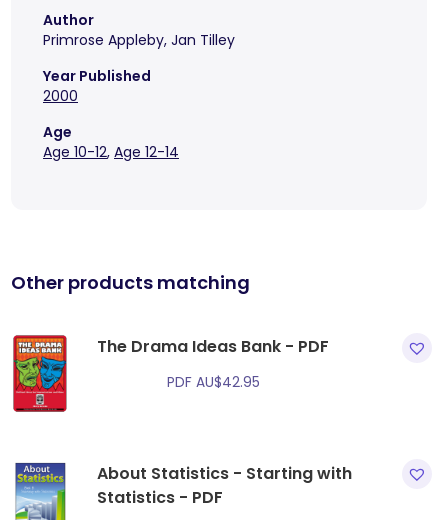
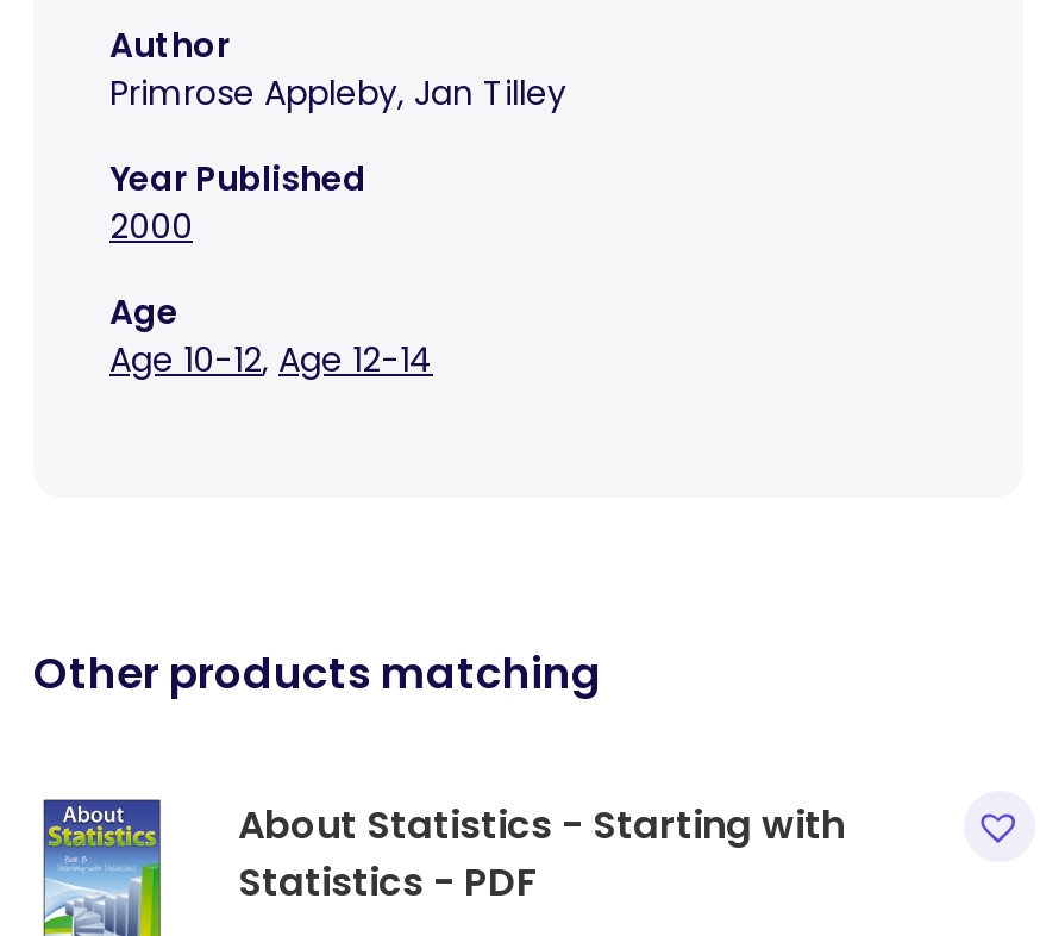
- [image]
- The Drama Ideas Bank - PDF
- PDF AU$42.95
